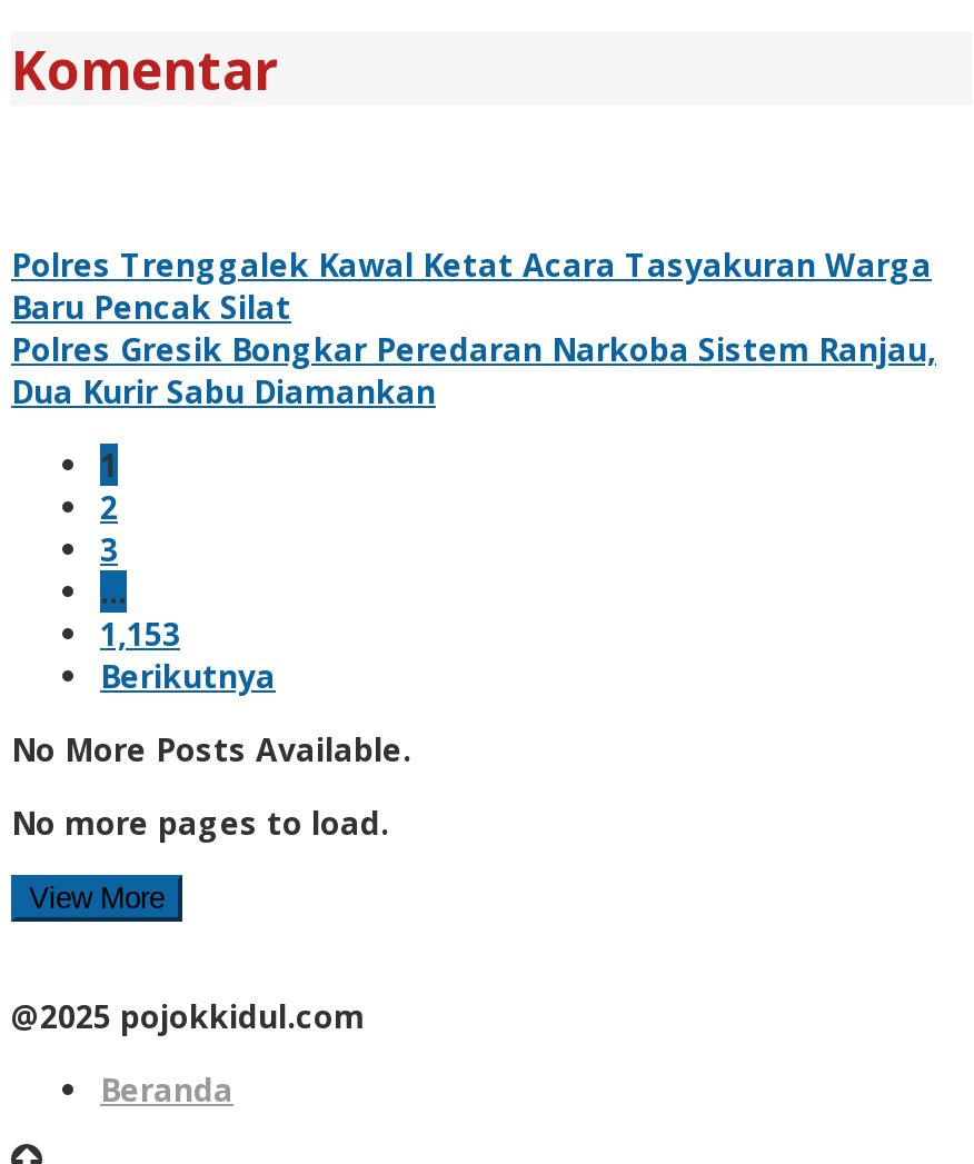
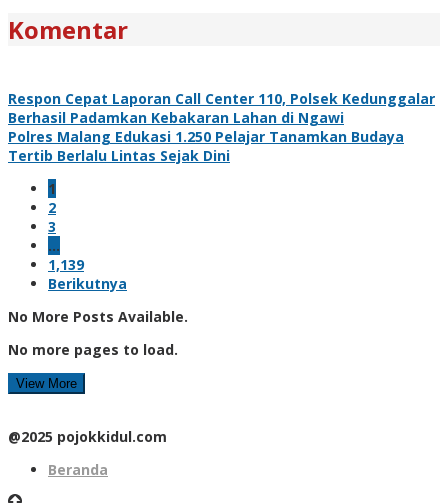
- Polres Trenggalek Kawal Ketat Acara Tasyakuran Warga
- Baru Pencak Silat
- Polres Gresik Bongkar Peredaran Narkoba Sistem Ranjau,
- Dua Kurir Sabu Diamankan
+ Respon Cepat Laporan Call Center 110, Polsek Kedunggalar
+ Berhasil Padamkan Kebakaran Lahan di Ngawi
+ Polres Malang Edukasi 1.250 Pelajar Tanamkan Budaya
+ Tertib Berlalu Lintas Sejak Dini

- 1,153
+ 1,139
